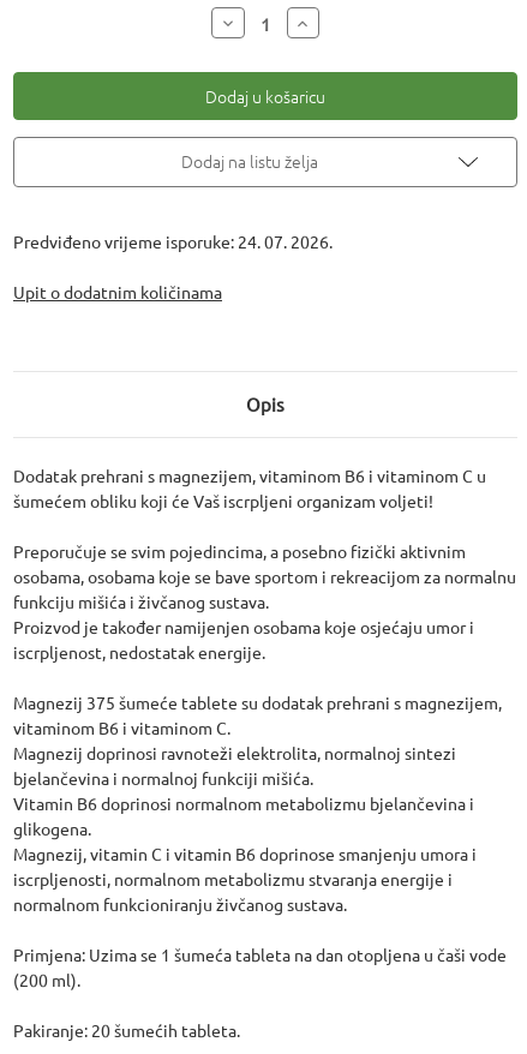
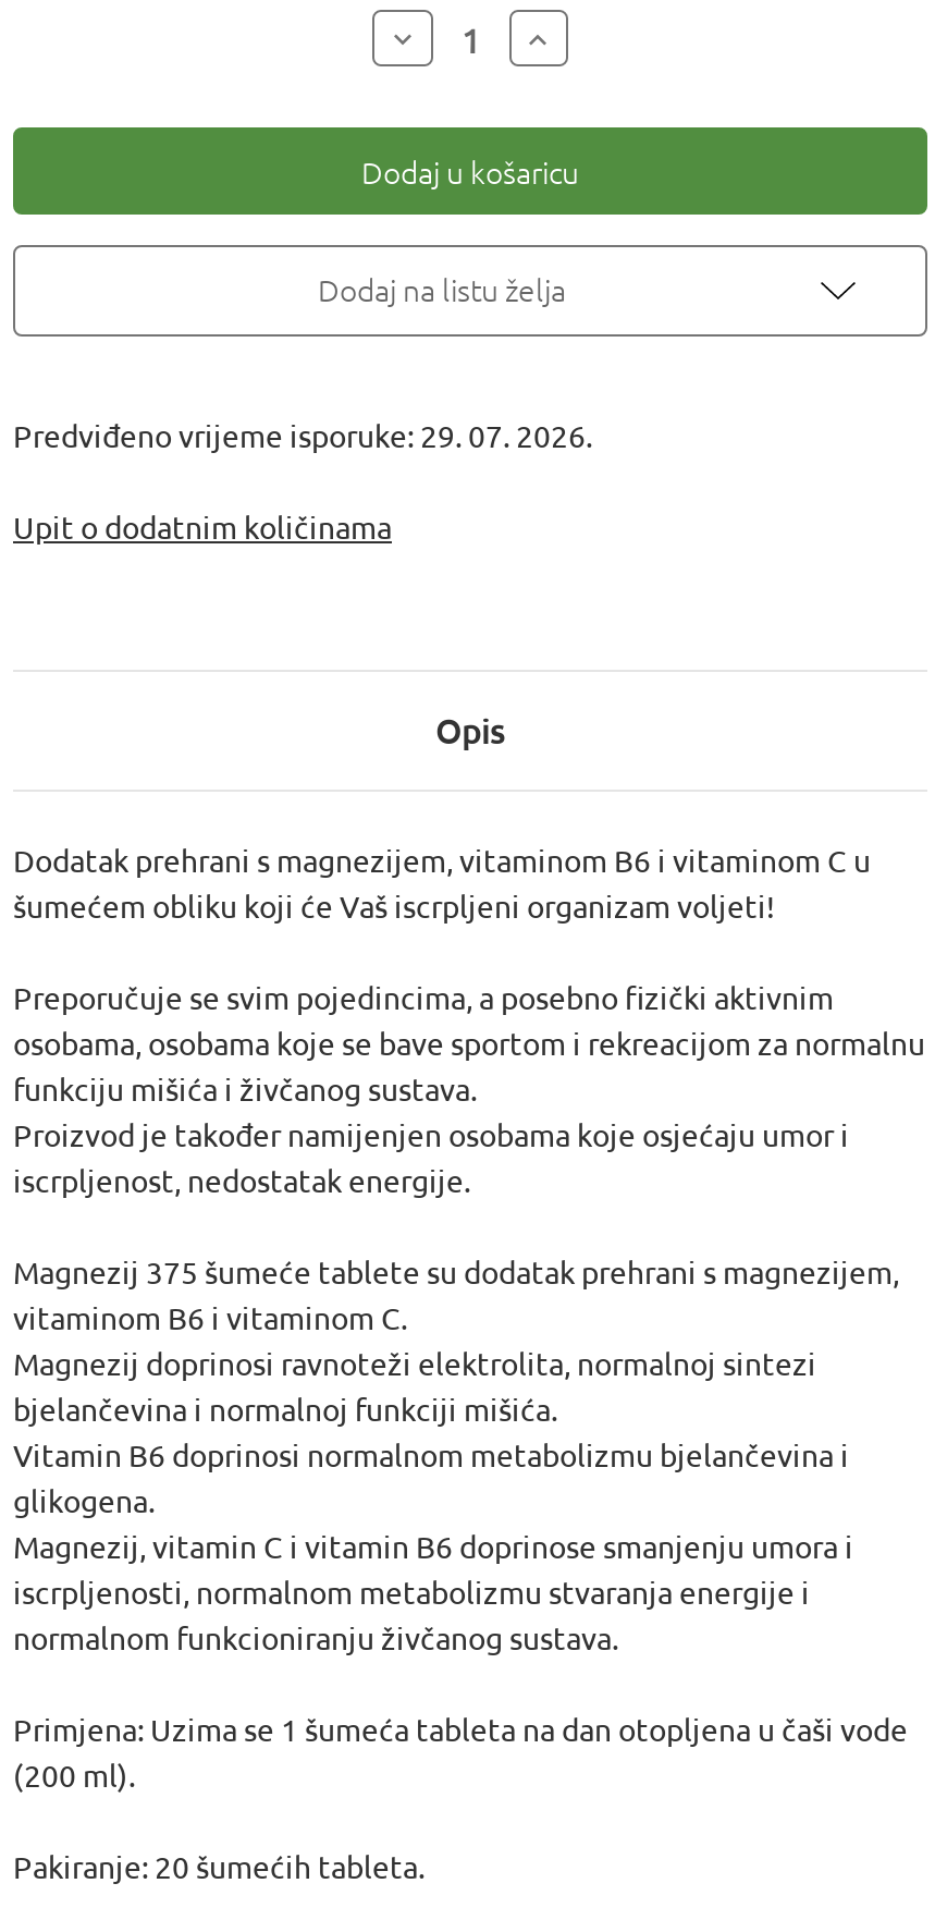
- Predviđeno vrijeme isporuke: 24. 07. 2026.
+ Predviđeno vrijeme isporuke: 29. 07. 2026.
